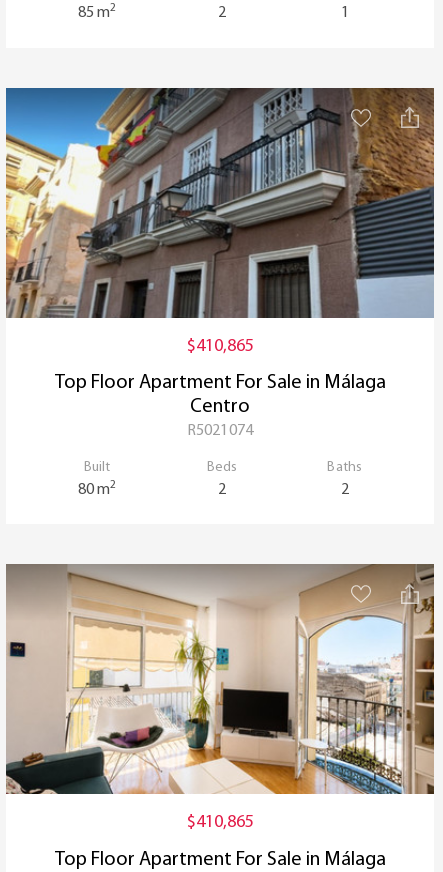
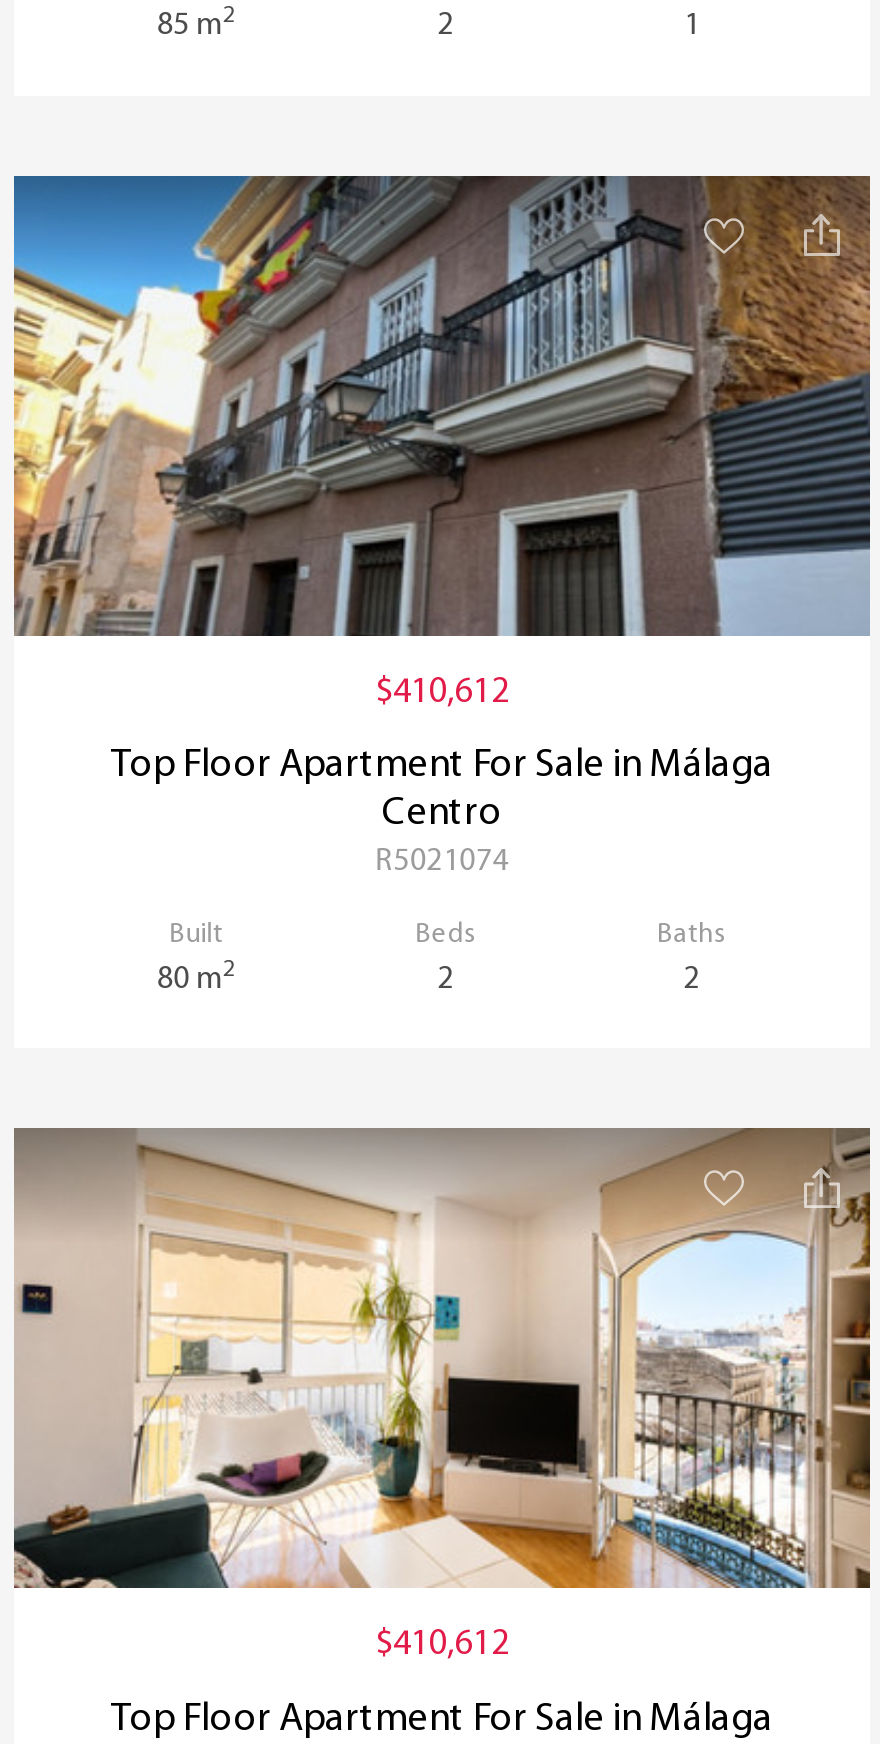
- $410,865
+ $410,612

- $410,865
+ $410,612
